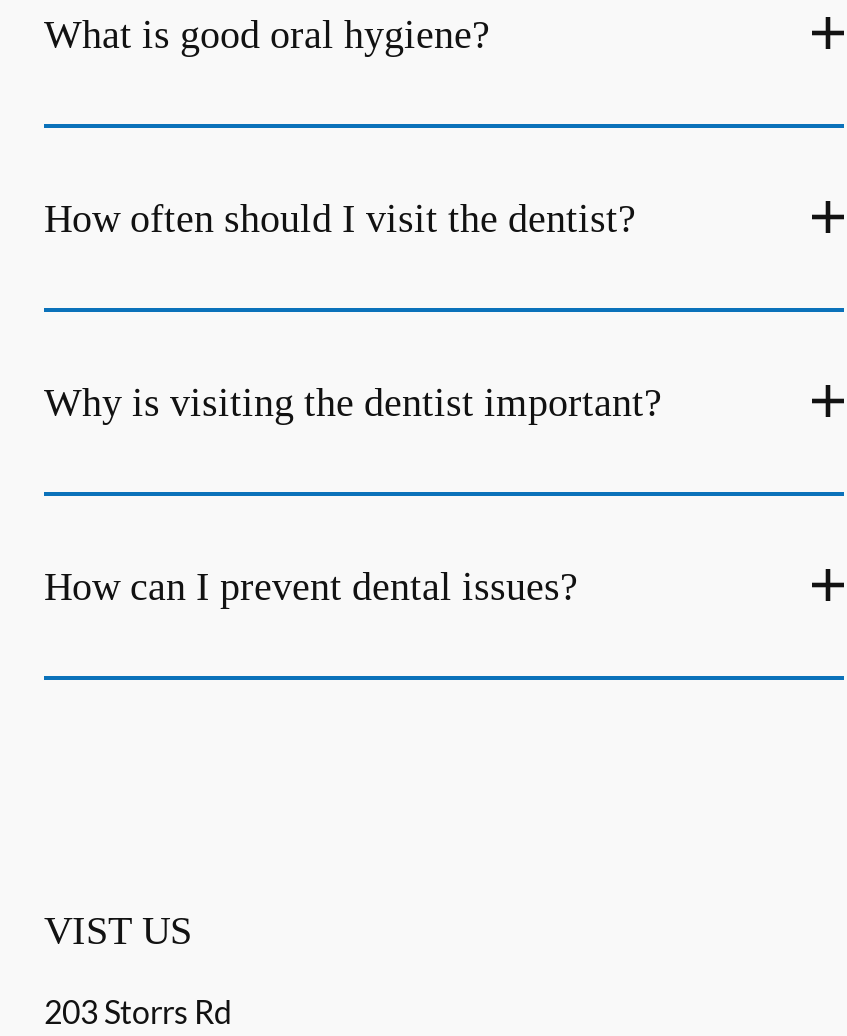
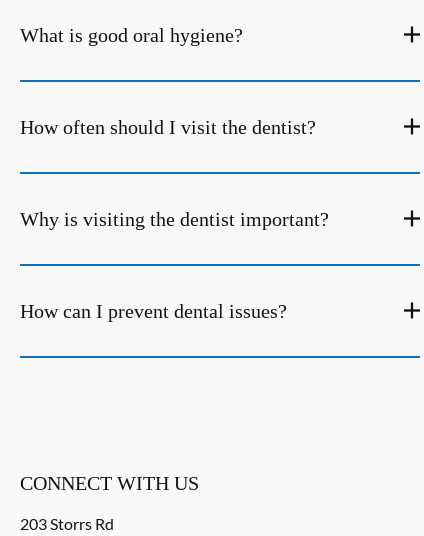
- VIST US
+ CONNECT WITH US
